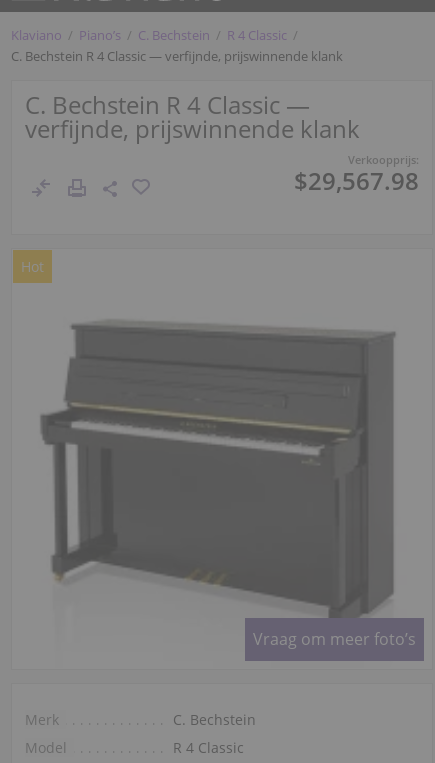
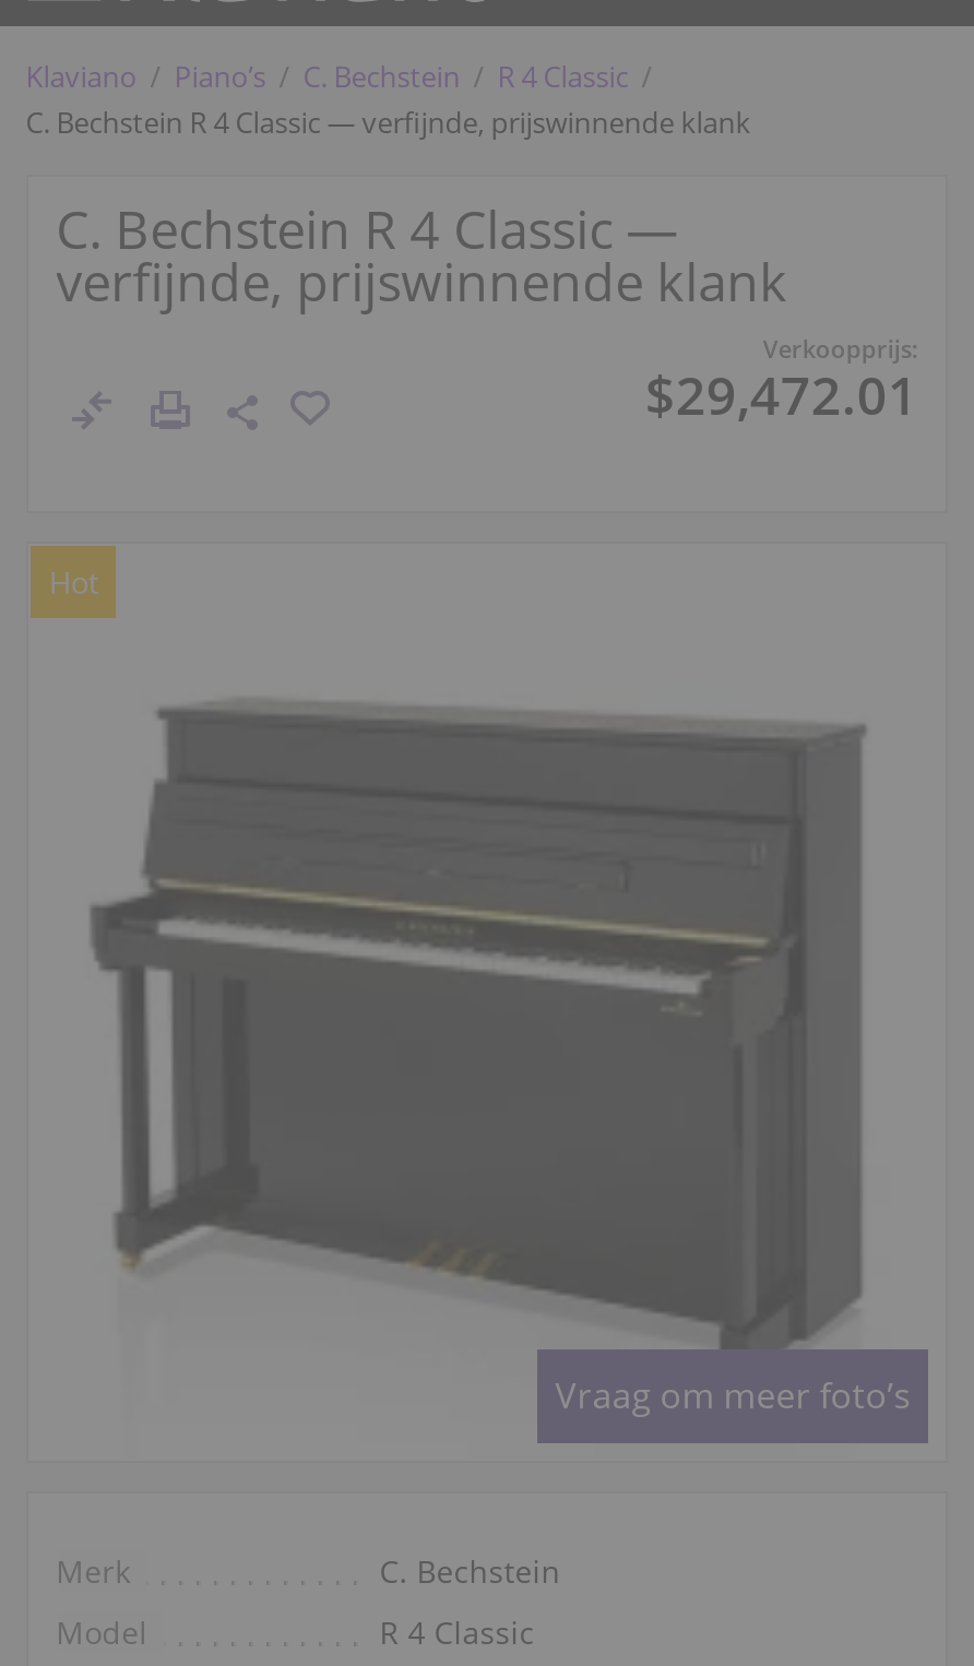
- $29,567.98
+ $29,472.01
